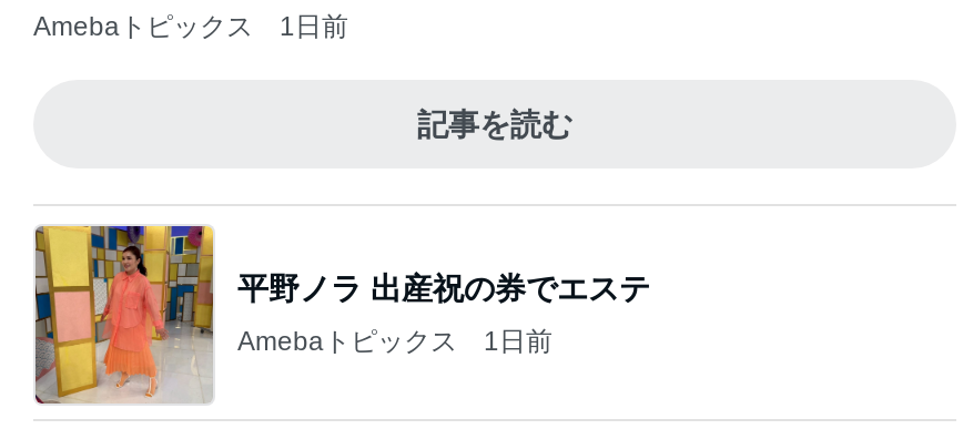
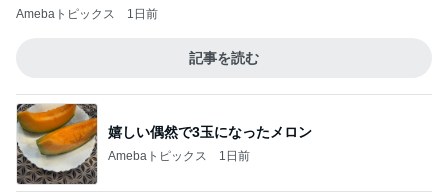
- [image]
- 平野ノラ 出産祝の券でエステ
+ [image]
+ 嬉しい偶然で3玉になったメロン
